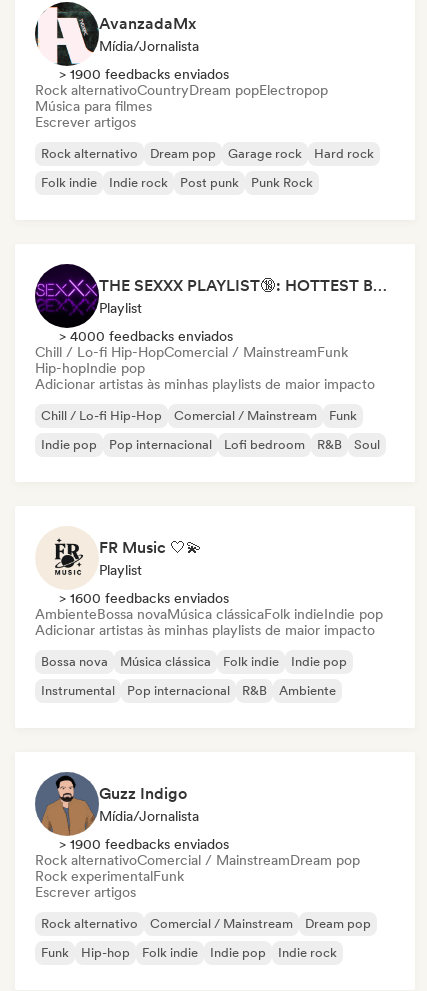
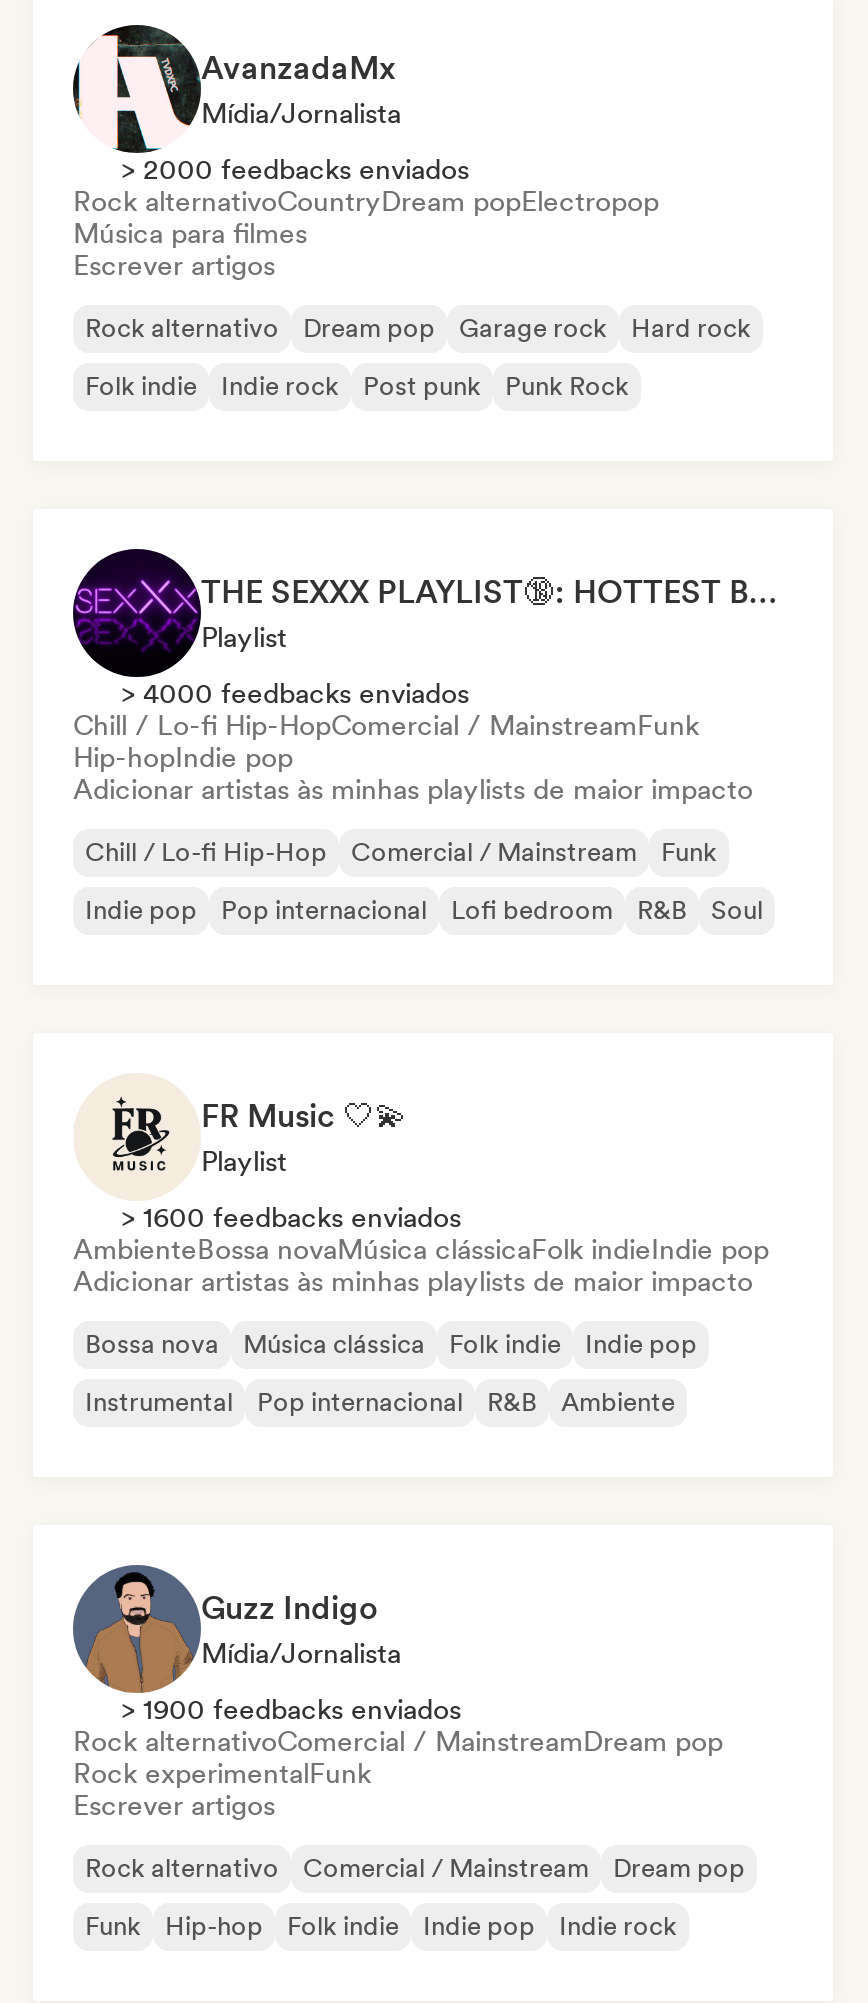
- > 1900 feedbacks enviados
+ > 2000 feedbacks enviados
